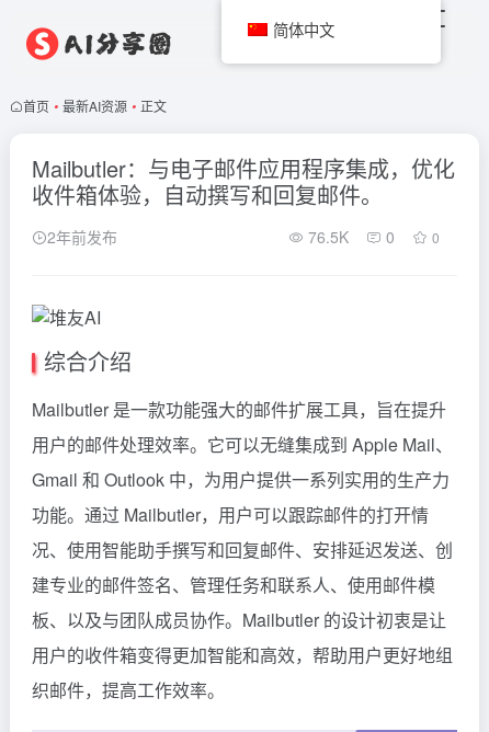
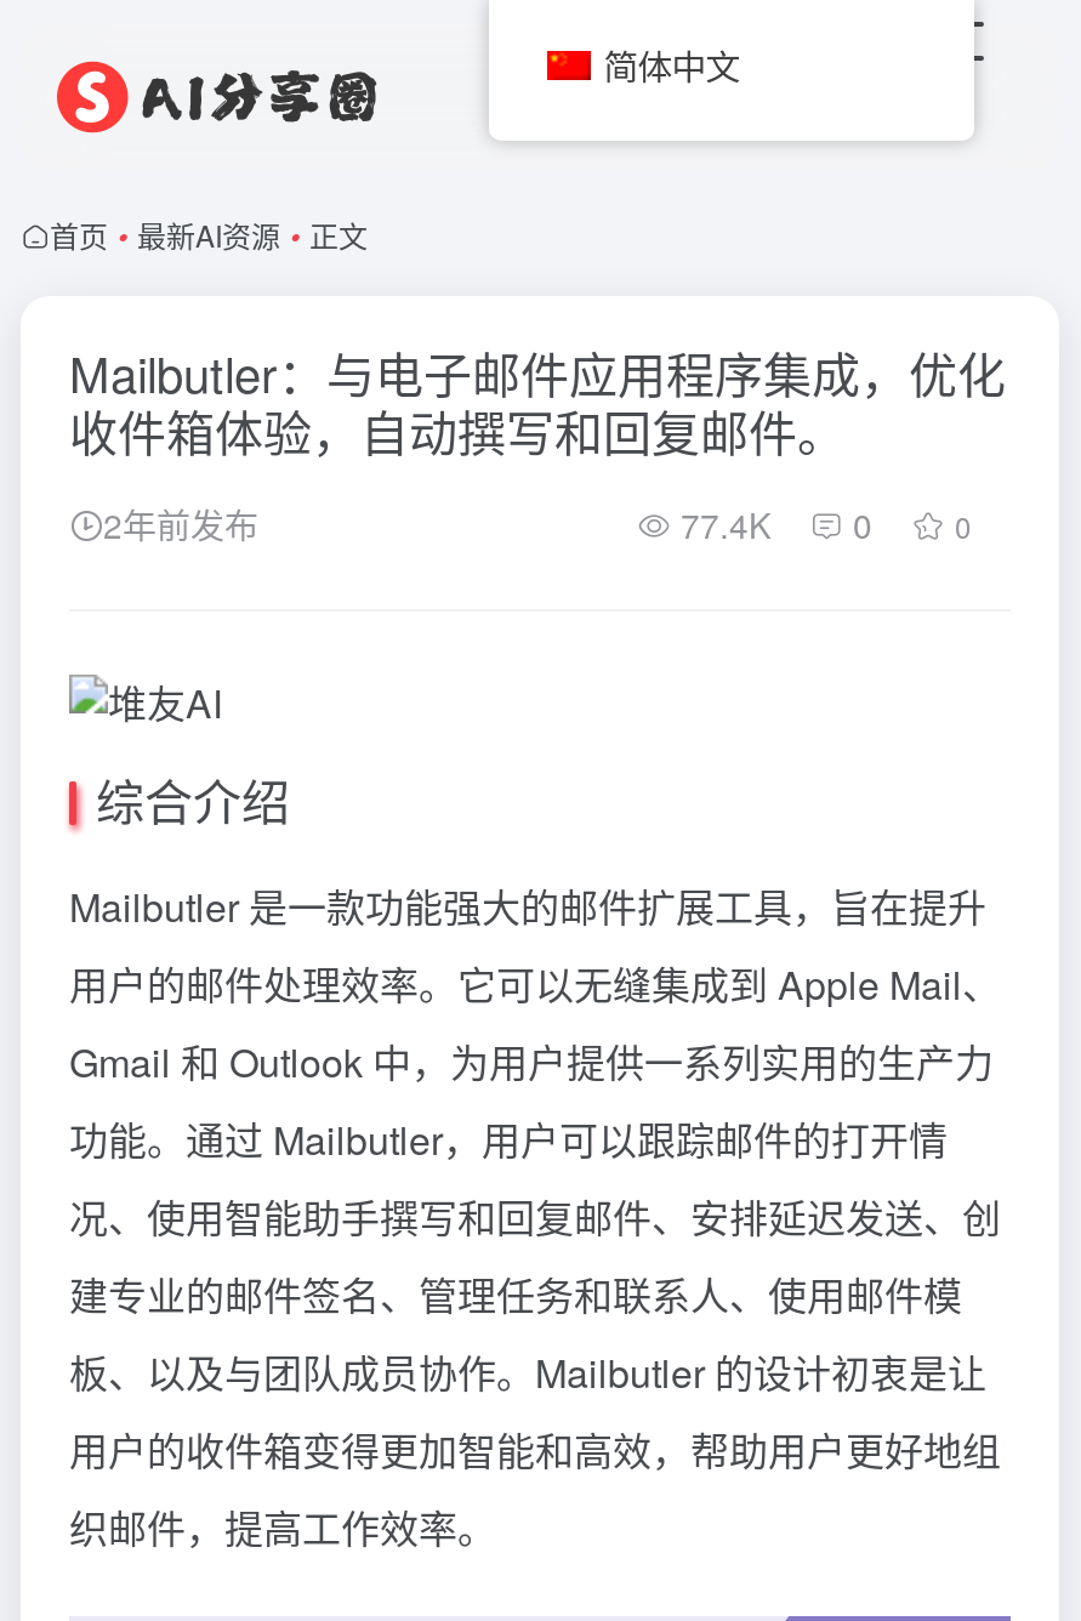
- 76.5K 0 0
+ 77.4K 0 0
